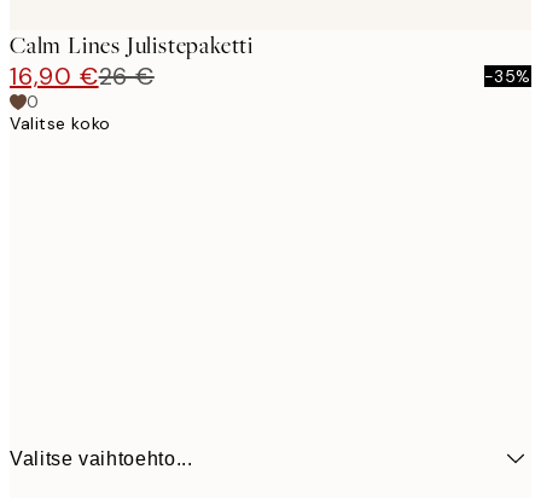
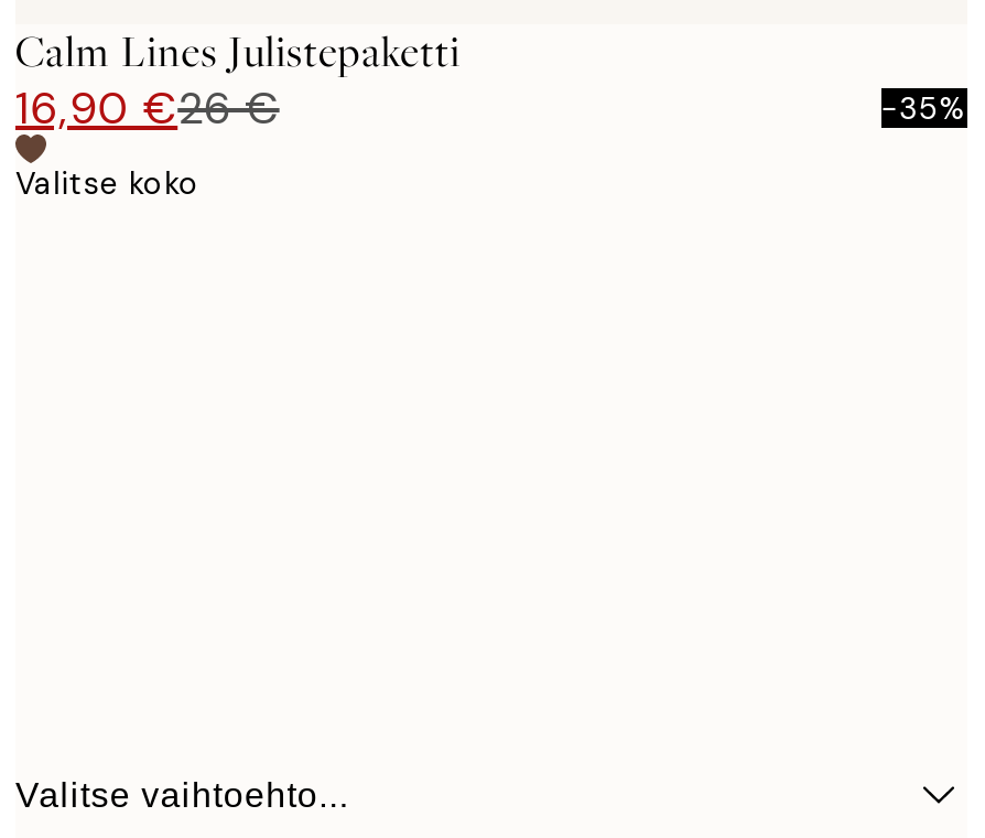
- 0
